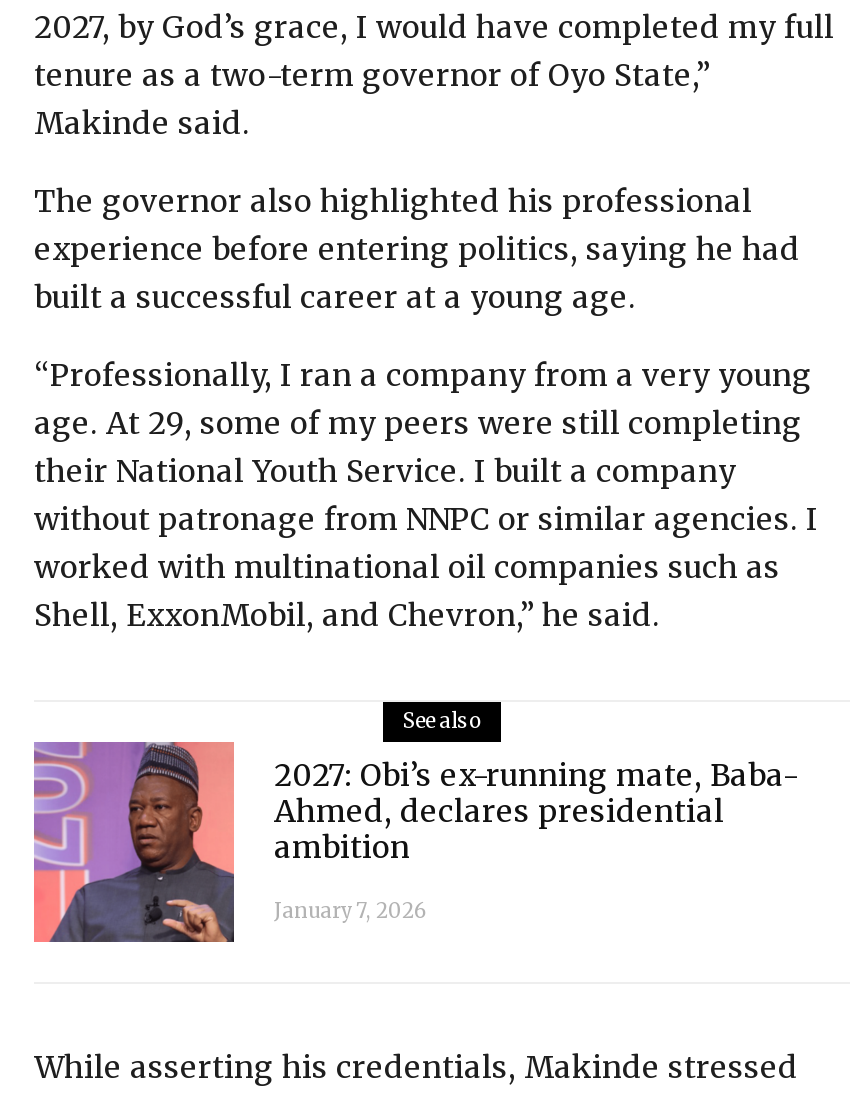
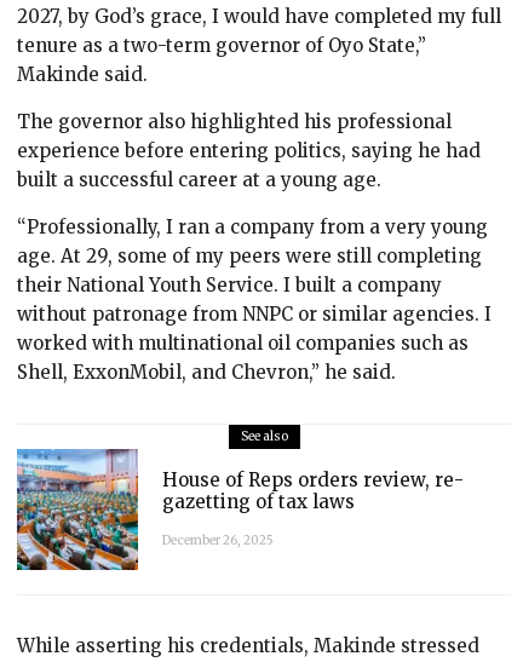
- [image]
- 2027: Obi’s ex-running mate, Baba-
- Ahmed, declares presidential
- ambition
+ [image]
+ House of Reps orders review, re-
+ gazetting of tax laws

- January 7, 2026
+ December 26, 2025
